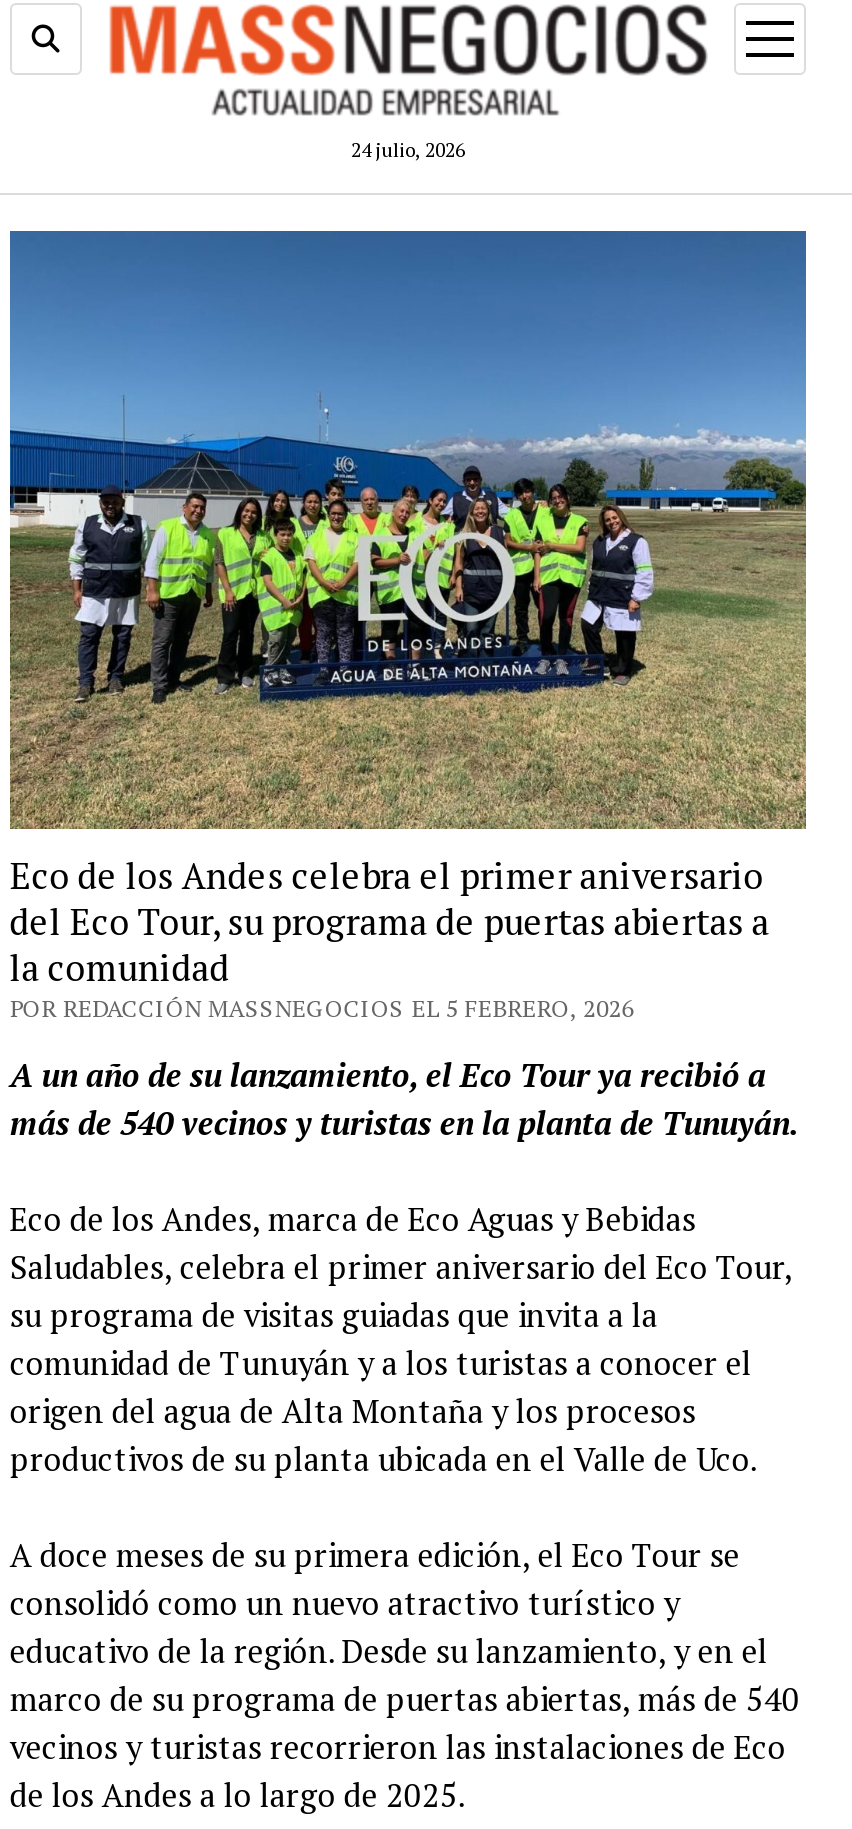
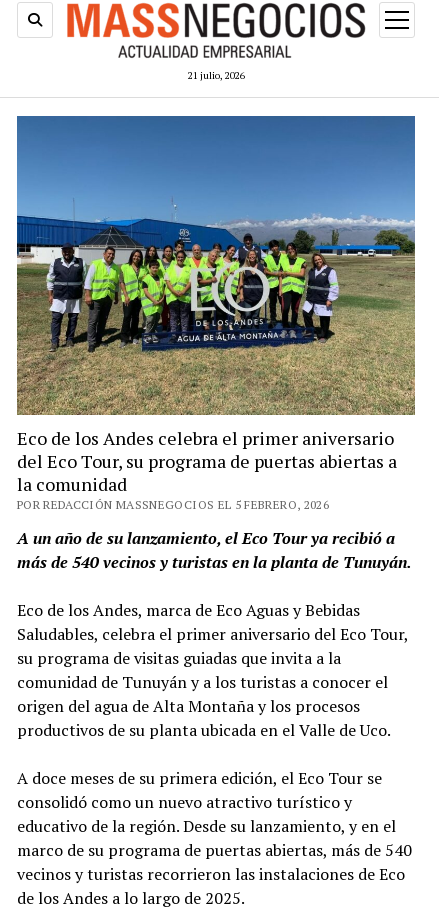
- 24 julio, 2026
+ 21 julio, 2026
